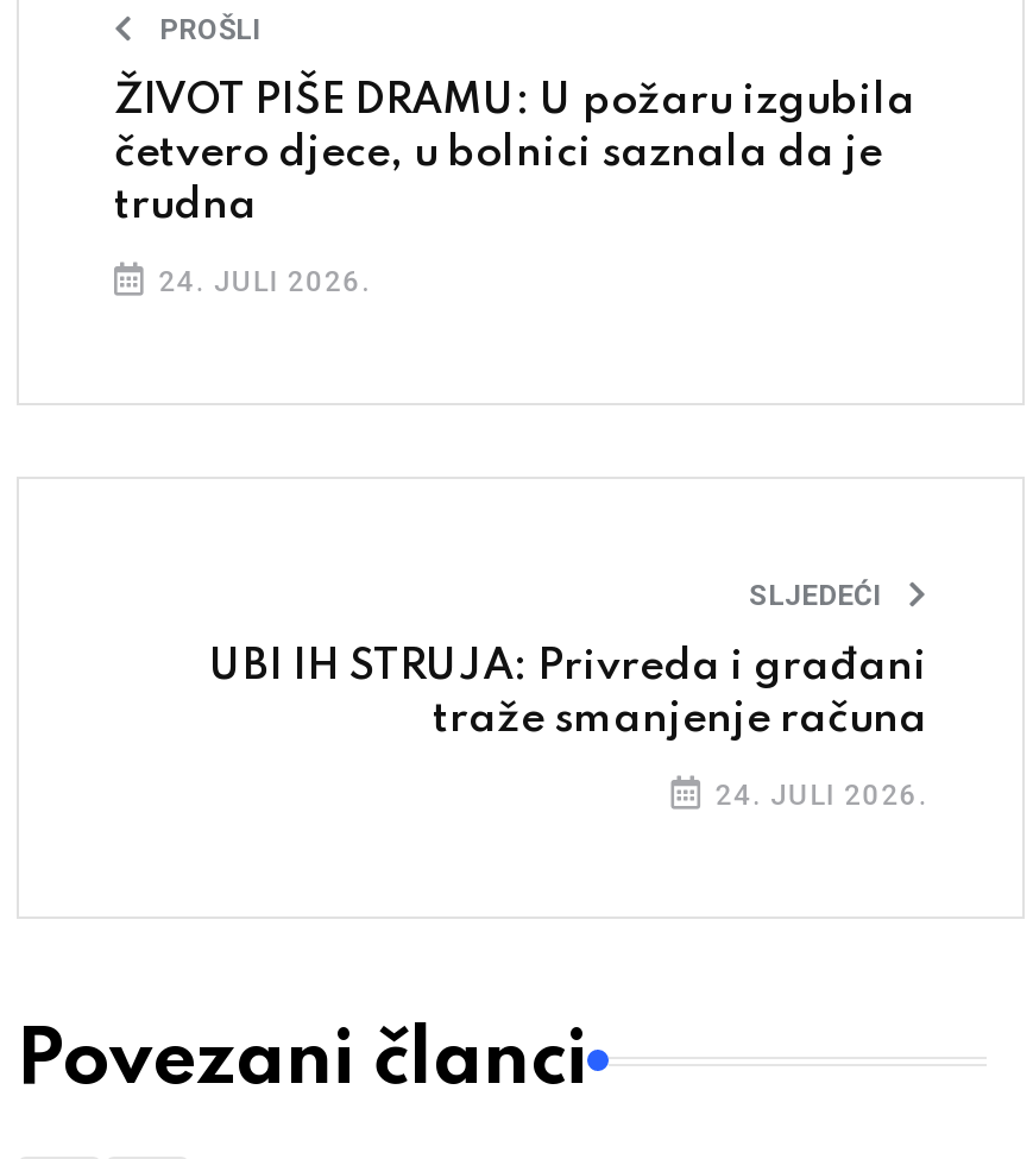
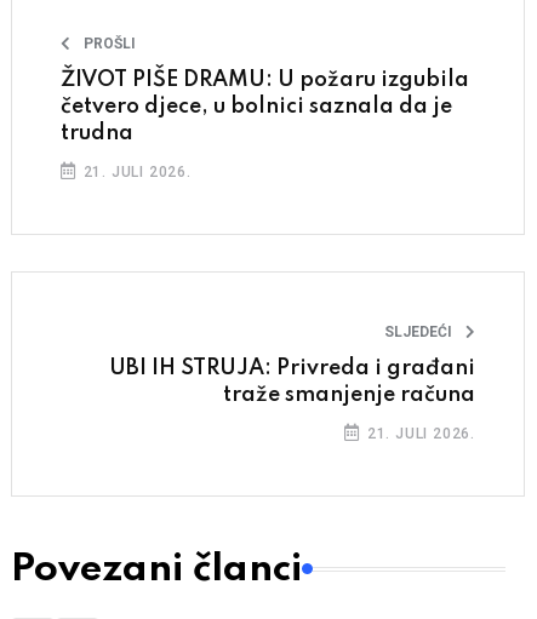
- 24. JULI 2026.
+ 21. JULI 2026.

- 24. JULI 2026.
+ 21. JULI 2026.
